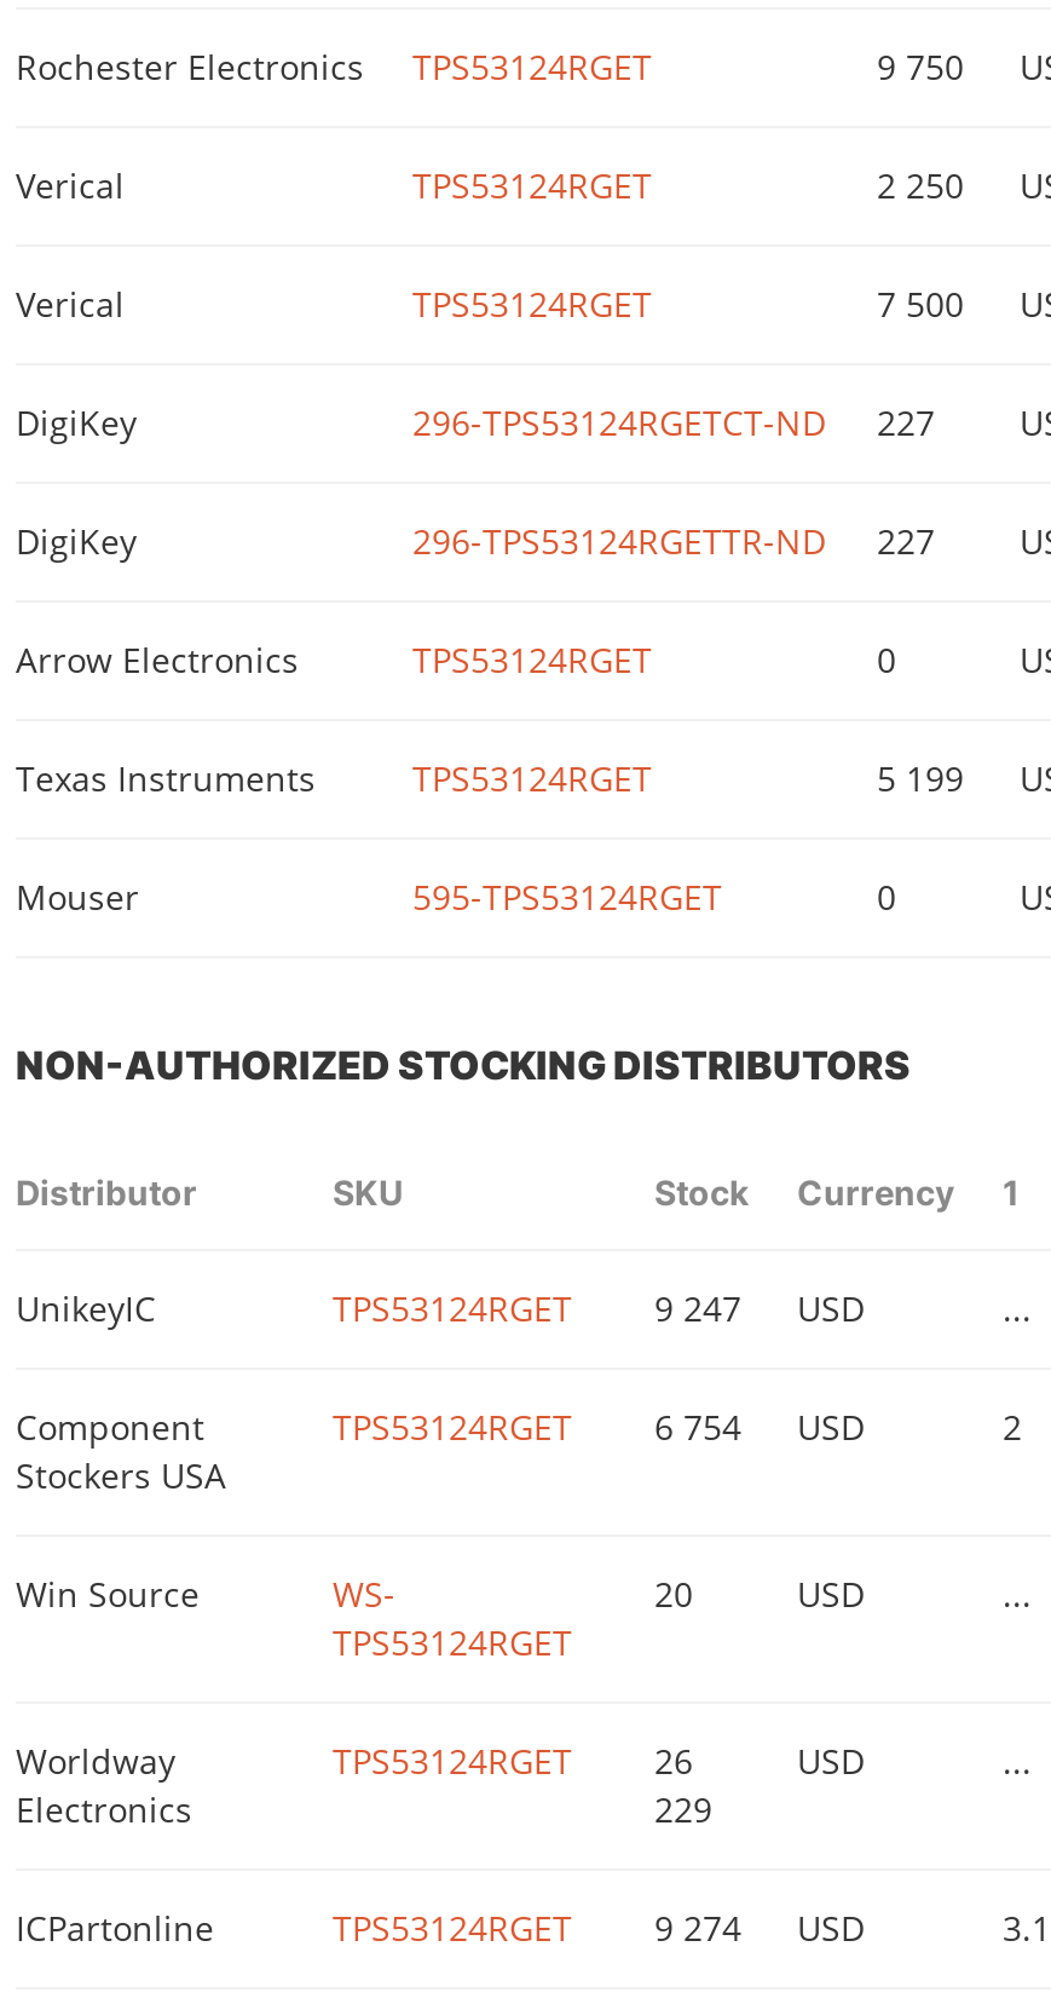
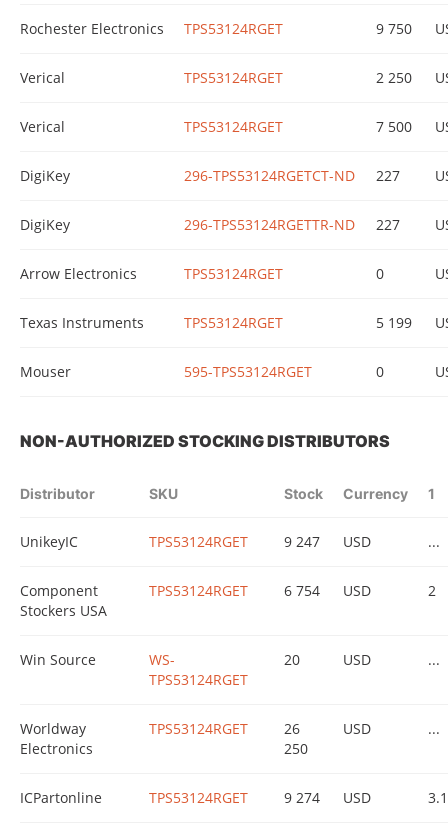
- 229
+ 250
